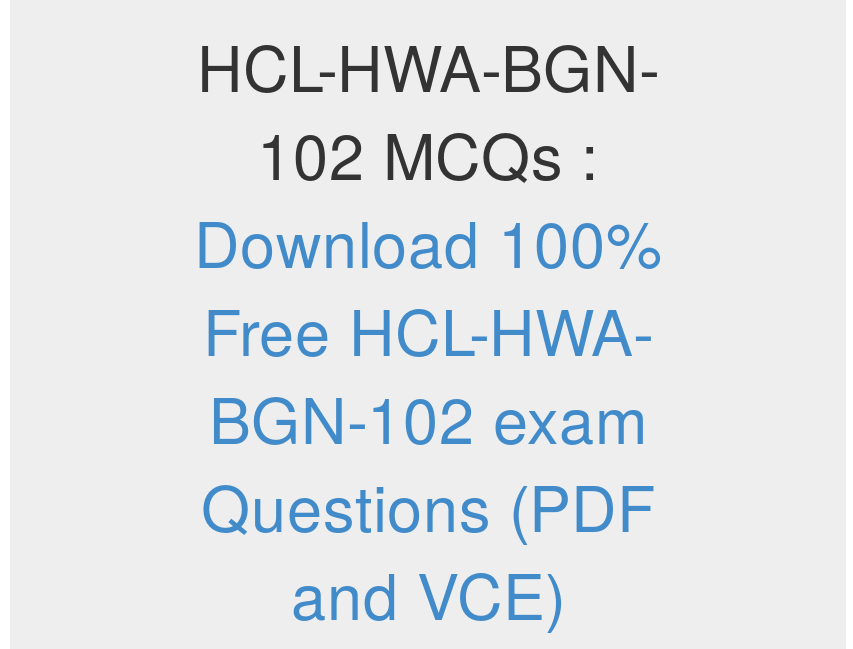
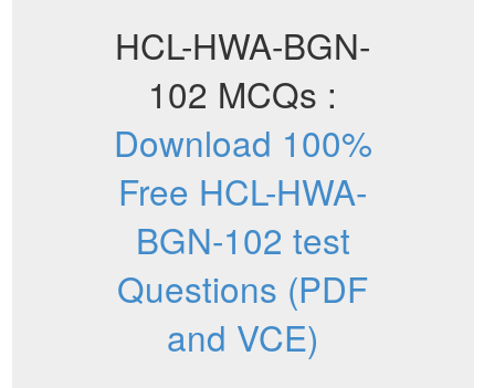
- BGN-102 exam
+ BGN-102 test
